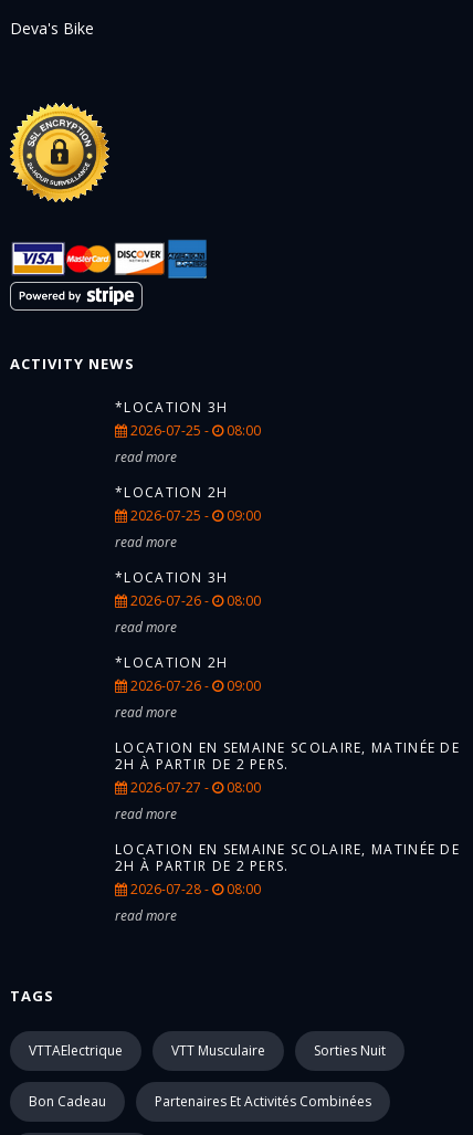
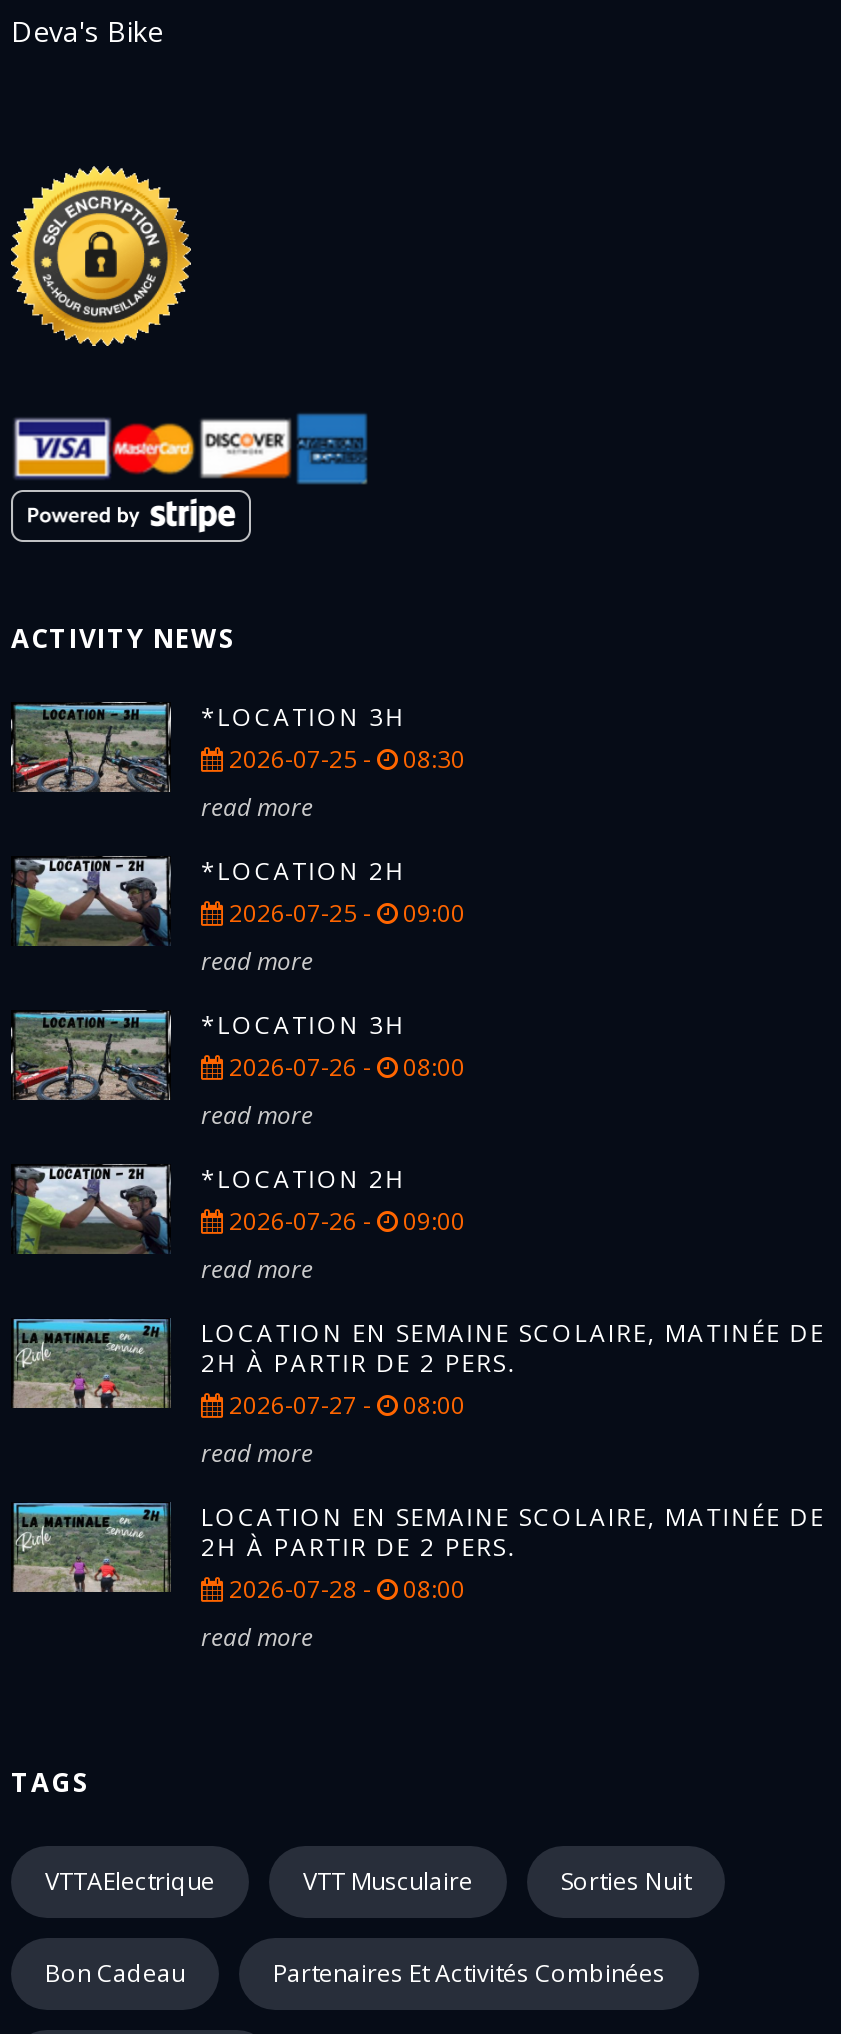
+ [image]

- 2026-07-25 - 08:00
+ 2026-07-25 - 08:30

+ [image]

+ [image]

+ [image]

+ [image]

+ [image]
